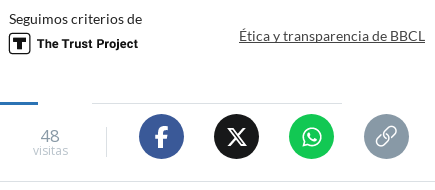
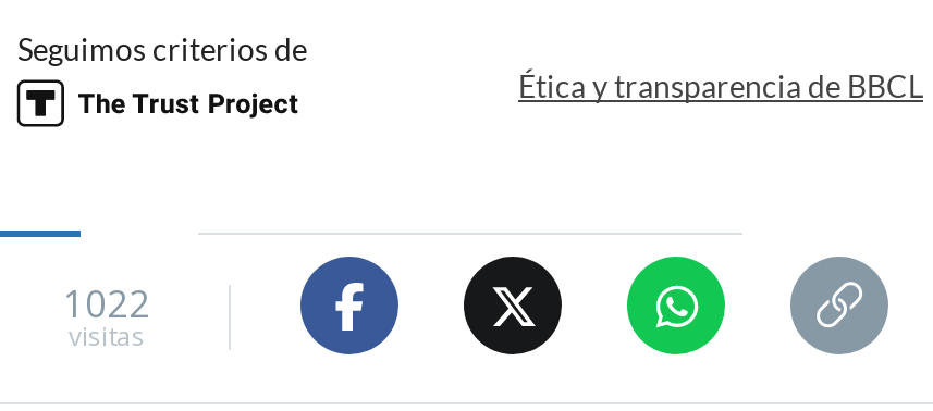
- 48
+ 1022
